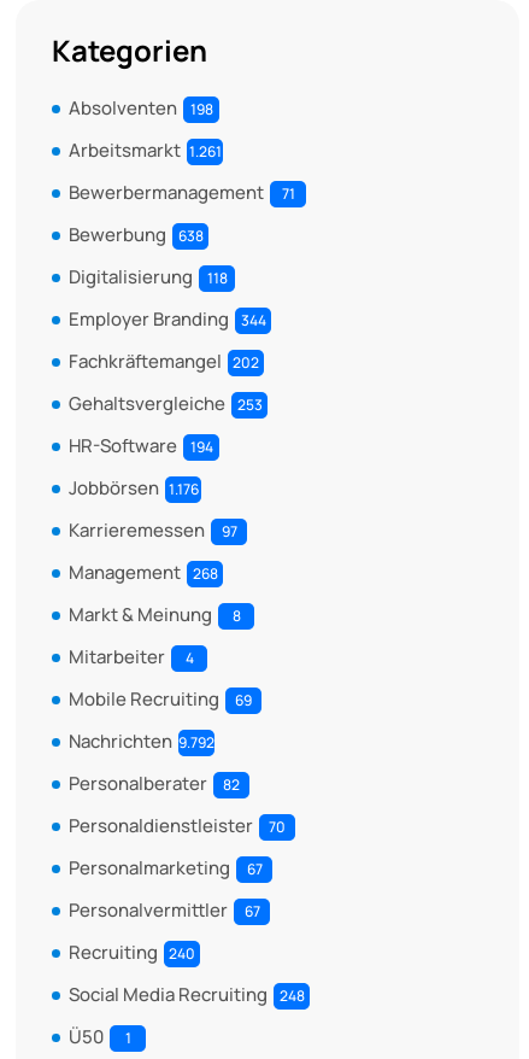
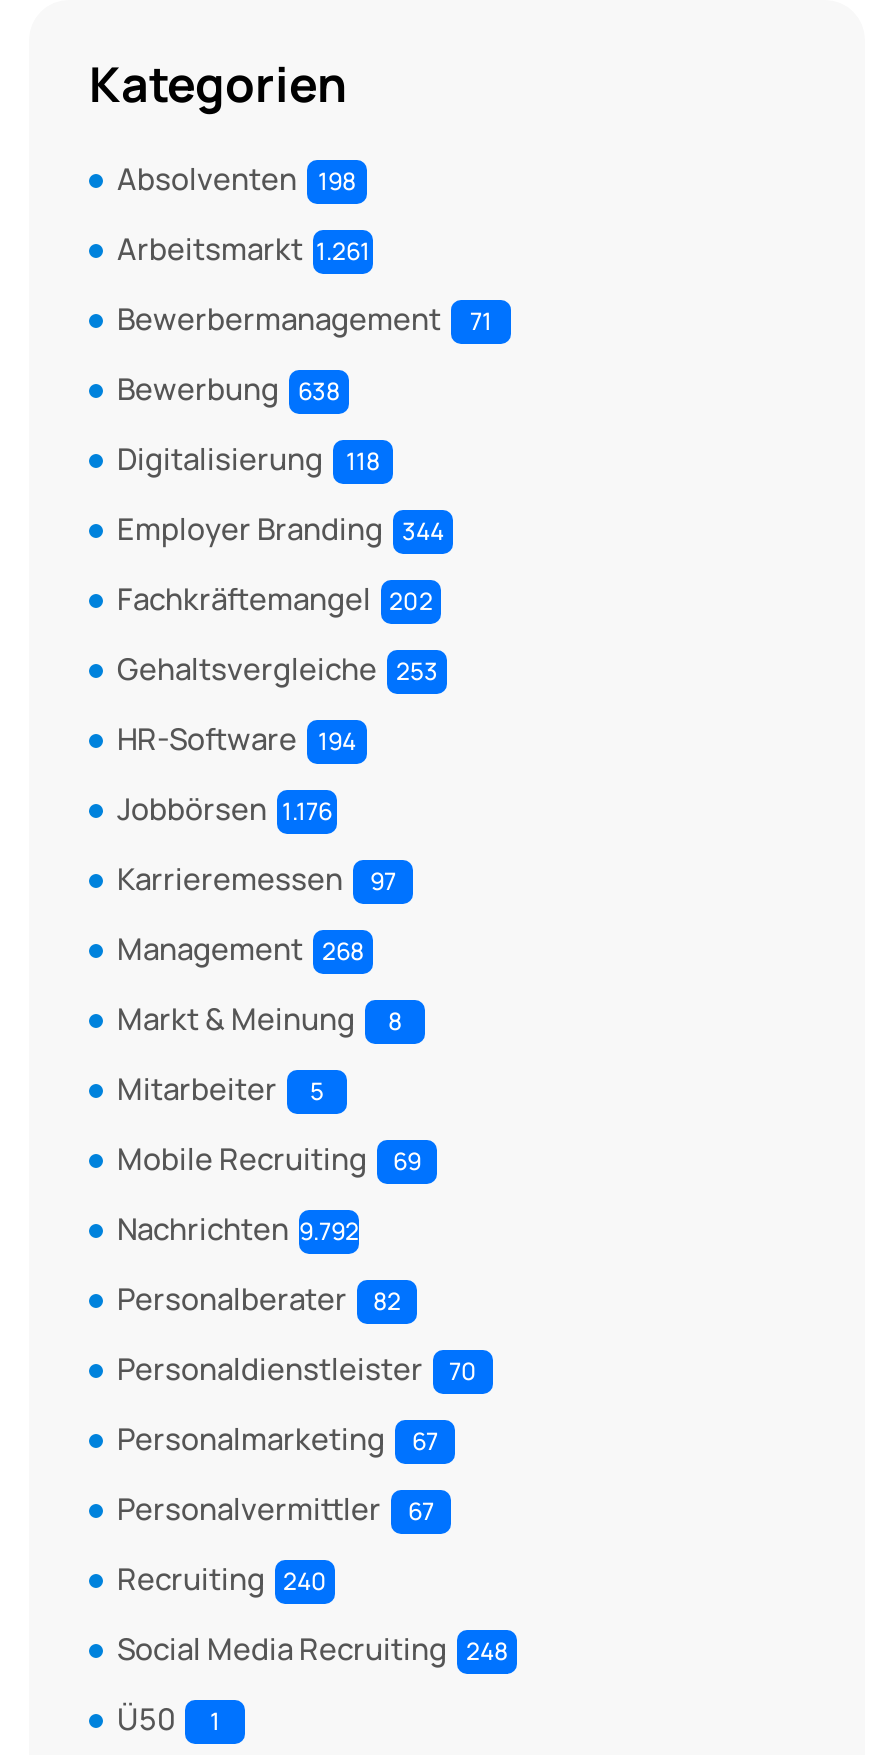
- Mitarbeiter 4
+ Mitarbeiter 5
